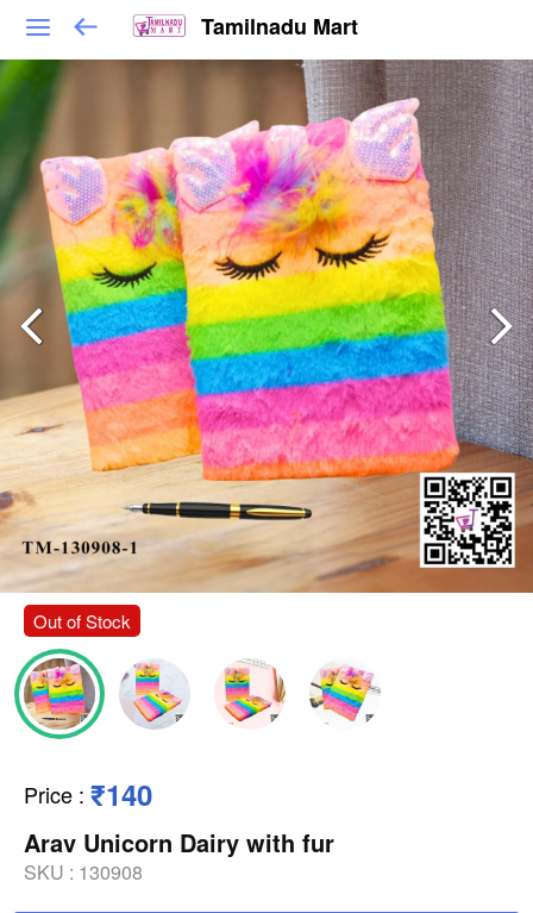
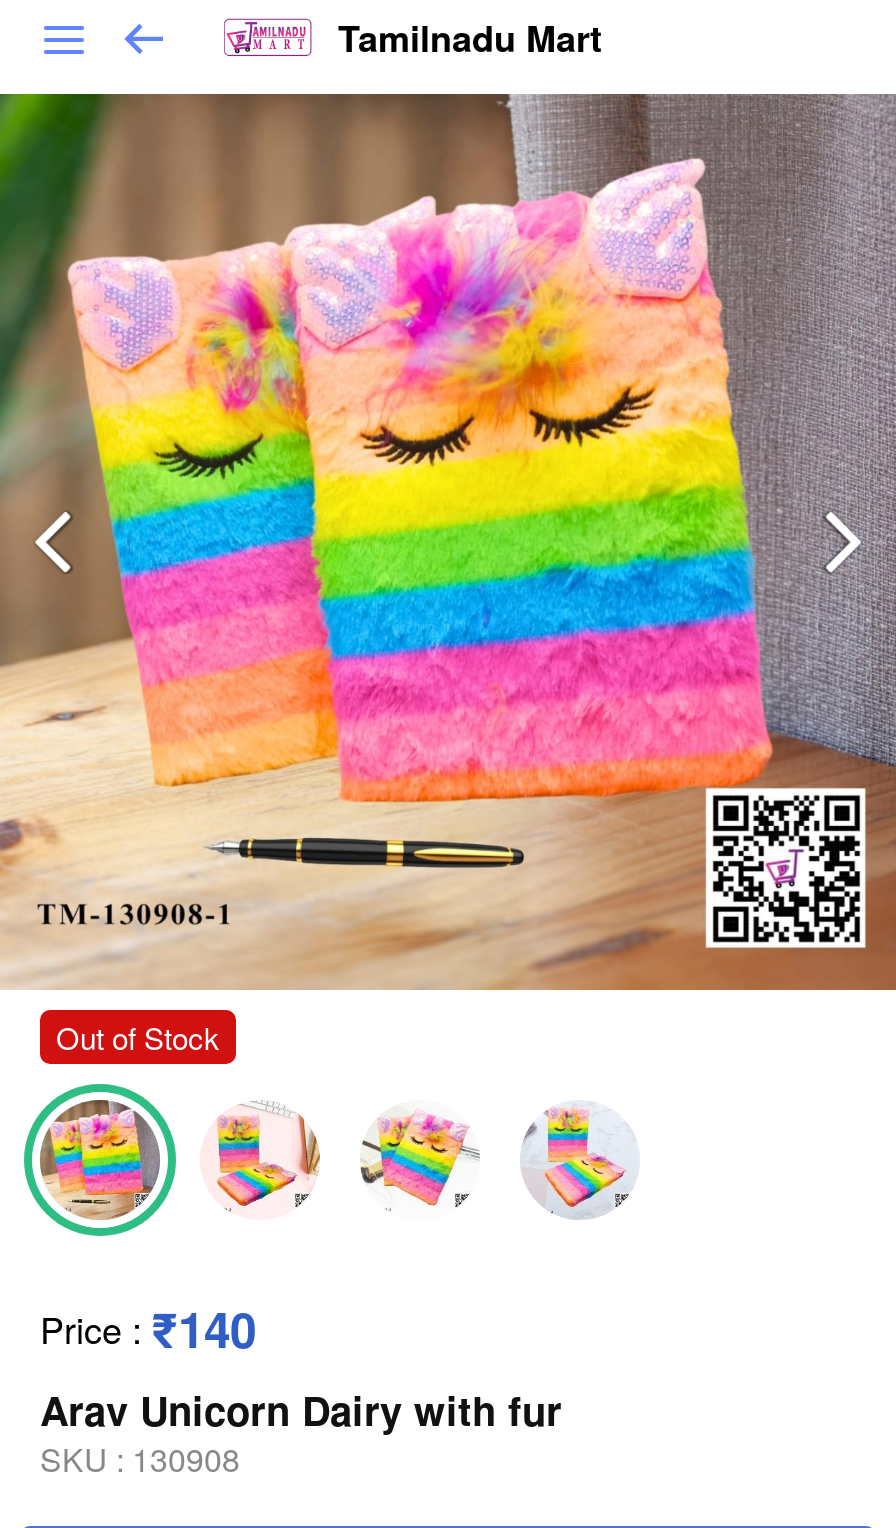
- [image]
+ [image]

- [image]
+ [image]

- [image]
+ [image]
